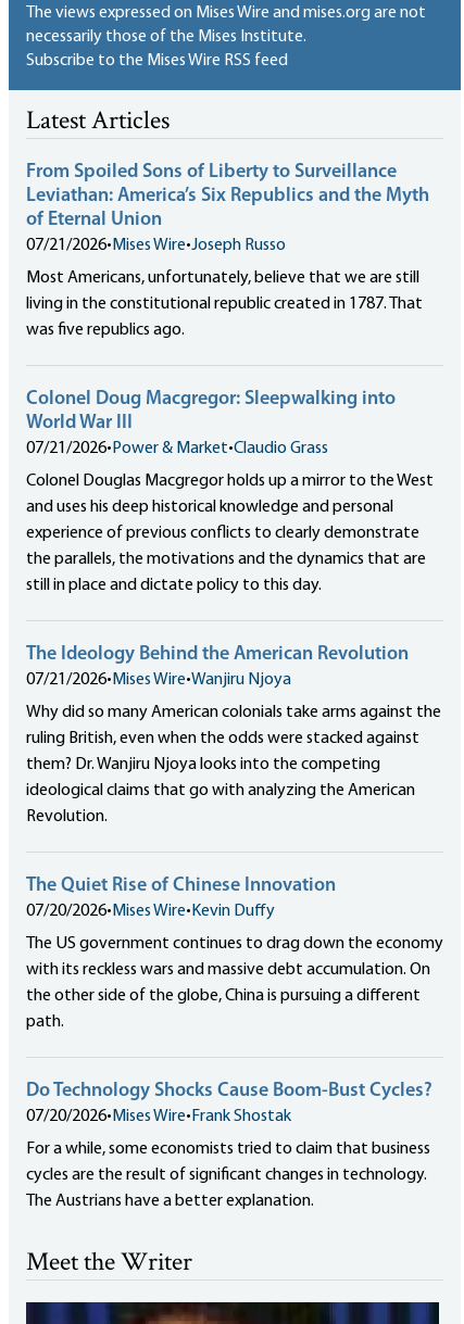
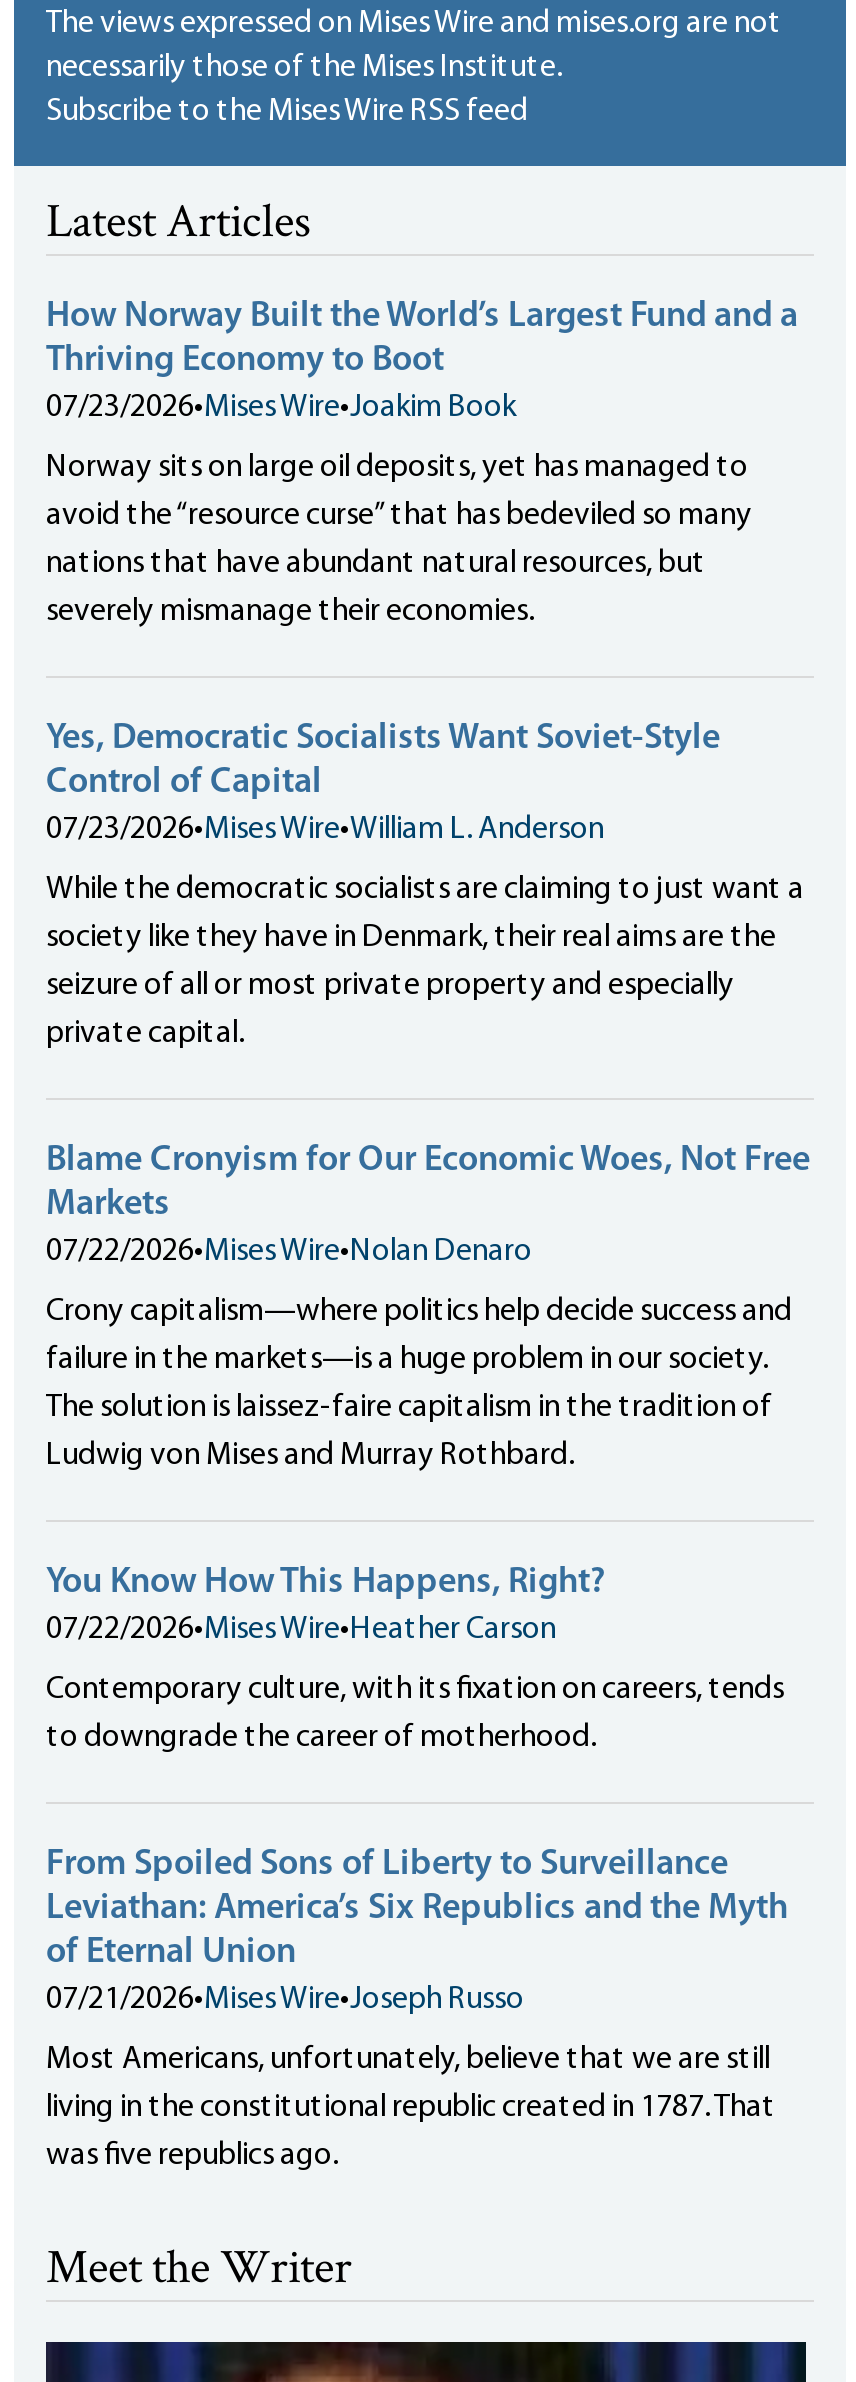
+ How Norway Built the World’s Largest Fund and a
+ Thriving Economy to Boot
+ 07/23/2026•Mises Wire•Joakim Book
+ Norway sits on large oil deposits, yet has managed to
+ avoid the “resource curse” that has bedeviled so many
+ nations that have abundant natural resources, but
+ severely mismanage their economies.
+ Yes, Democratic Socialists Want Soviet-Style
+ Control of Capital
+ 07/23/2026•Mises Wire•William L. Anderson
+ While the democratic socialists are claiming to just want a
+ society like they have in Denmark, their real aims are the
+ seizure of all or most private property and especially
+ private capital.
+ Blame Cronyism for Our Economic Woes, Not Free
+ Markets
+ 07/22/2026•Mises Wire•Nolan Denaro
+ Crony capitalism—where politics help decide success and
+ failure in the markets—is a huge problem in our society.
+ The solution is laissez-faire capitalism in the tradition of
+ Ludwig von Mises and Murray Rothbard.
+ You Know How This Happens, Right?
+ 07/22/2026•Mises Wire•Heather Carson
+ Contemporary culture, with its fixation on careers, tends
+ to downgrade the career of motherhood.

moved down: From Spoiled Sons of Liberty to Surveillance | Leviathan: America’s Six Republics and the Myth | of Eternal Union | 07/21/2026•Mises Wire•Joseph Russo | Most Americans, unfortunately, believe that we are still | living in the constitutional republic created in 1787. That | was five republics ago.

- Colonel Doug Macgregor: Sleepwalking into
- World War III
- 07/21/2026• Power & Market•Claudio Grass
- Colonel Douglas Macgregor holds up a mirror to the West
- and uses his deep historical knowledge and personal
- experience of previous conflicts to clearly demonstrate
- the parallels, the motivations and the dynamics that are
- still in place and dictate policy to this day.
- The Ideology Behind the American Revolution
- 07/21/2026• Mises Wire•Wanjiru Njoya
- Why did so many American colonials take arms against the
- ruling British, even when the odds were stacked against
- them? Dr. Wanjiru Njoya looks into the competing
- ideological claims that go with analyzing the American
- Revolution.
- The Quiet Rise of Chinese Innovation
- 07/20/2026• Mises Wire• Kevin Duffy
- The US government continues to drag down the economy
- with its reckless wars and massive debt accumulation. On
- the other side of the globe, China is pursuing a different
- path.
- Do Technology Shocks Cause Boom-Bust Cycles?
- 07/20/2026• Mises Wire• Frank Shostak
- For a while, some economists tried to claim that business
- cycles are the result of significant changes in technology.
- The Austrians have a better explanation.
